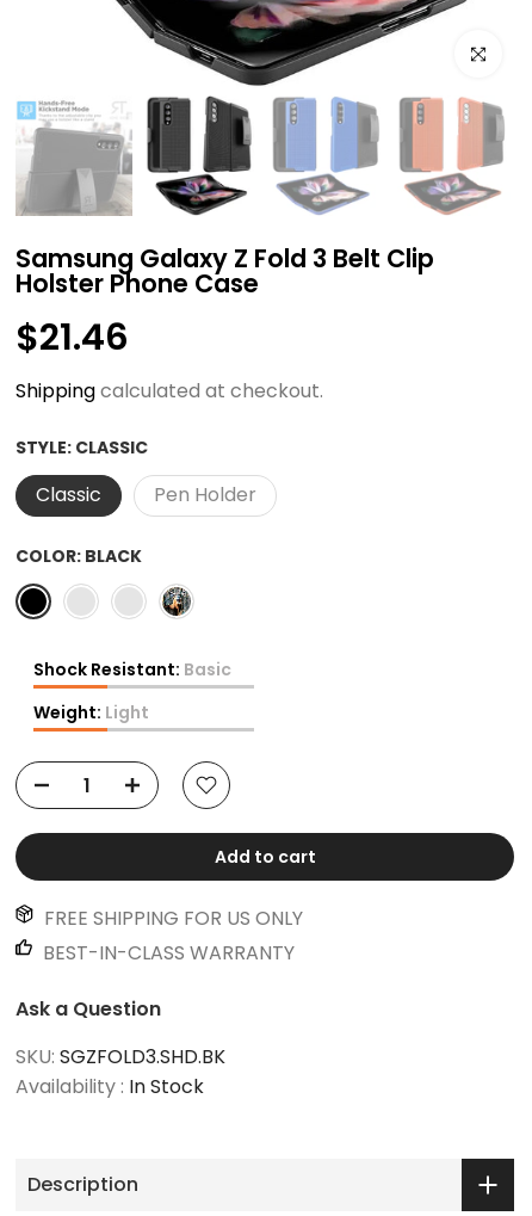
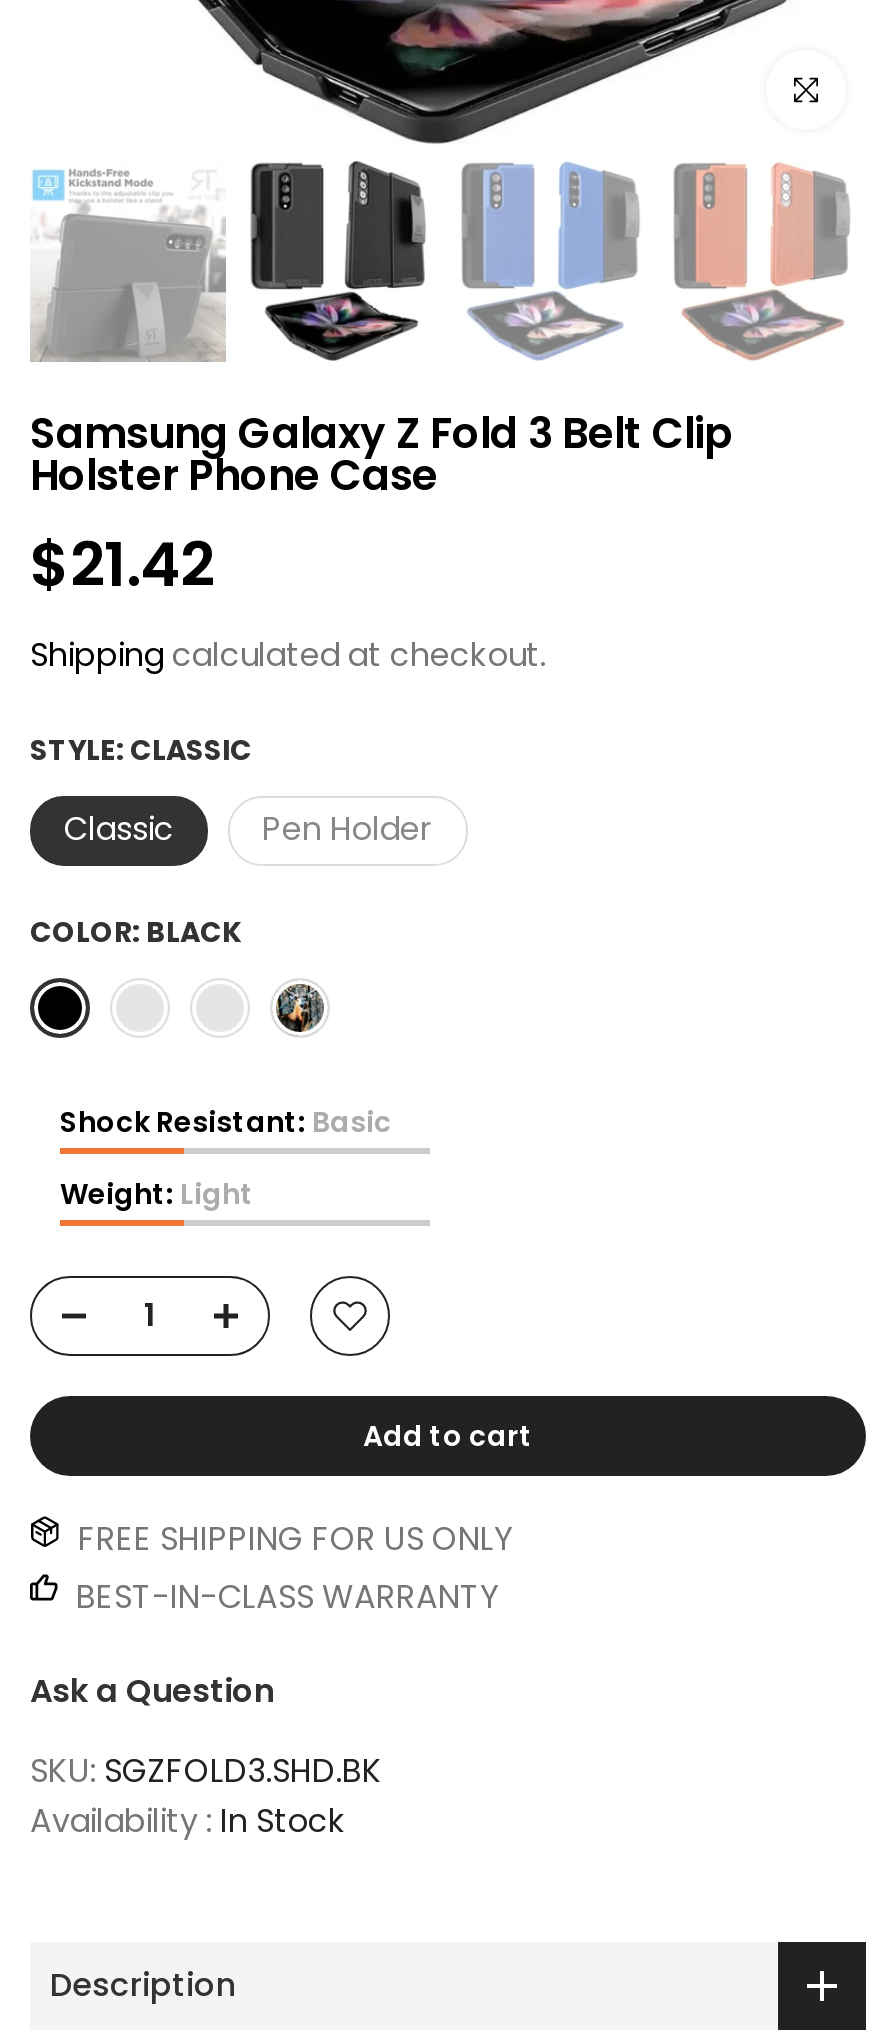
- $21.46
+ $21.42
